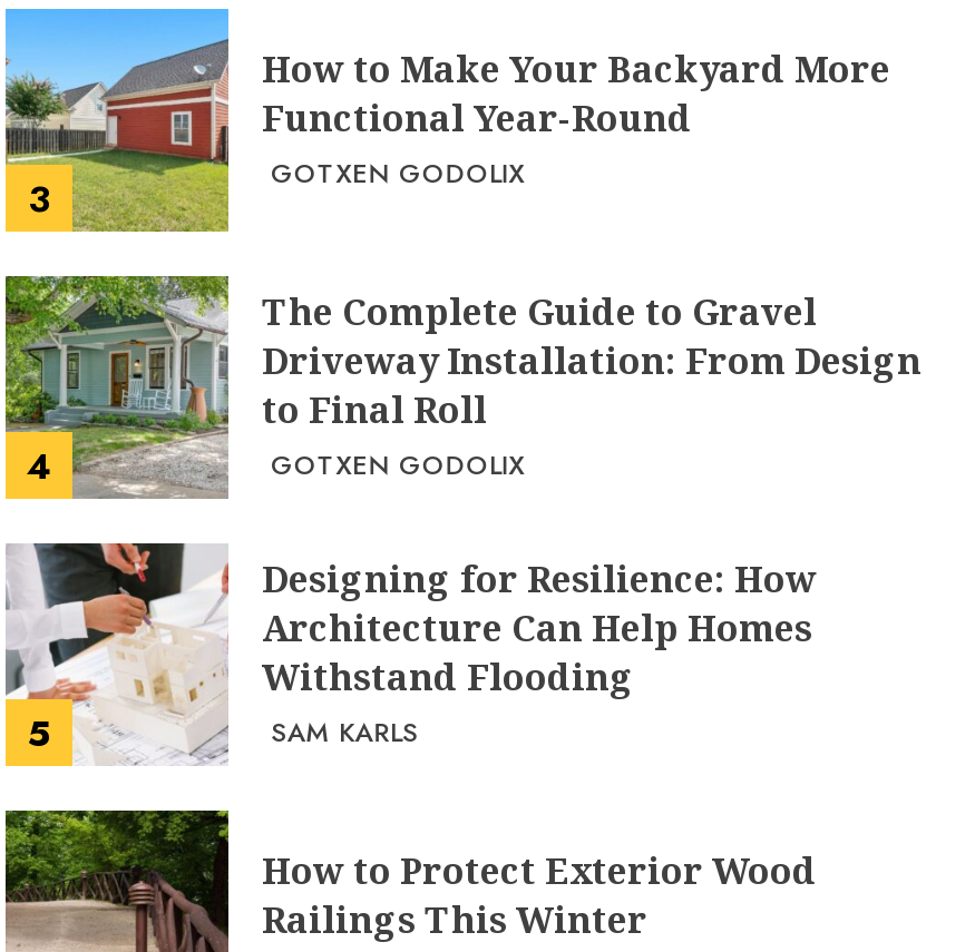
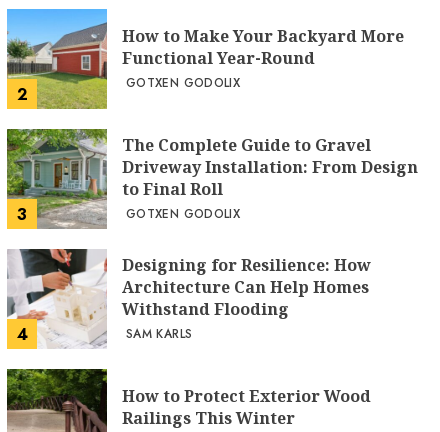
- 3
+ 2

- 4
+ 3

- 5
+ 4
